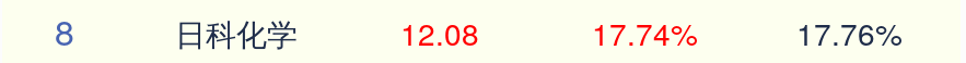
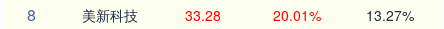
- 日科化学
- 12.08
- 17.74%
- 17.76%
+ 美新科技
+ 33.28
+ 20.01%
+ 13.27%
